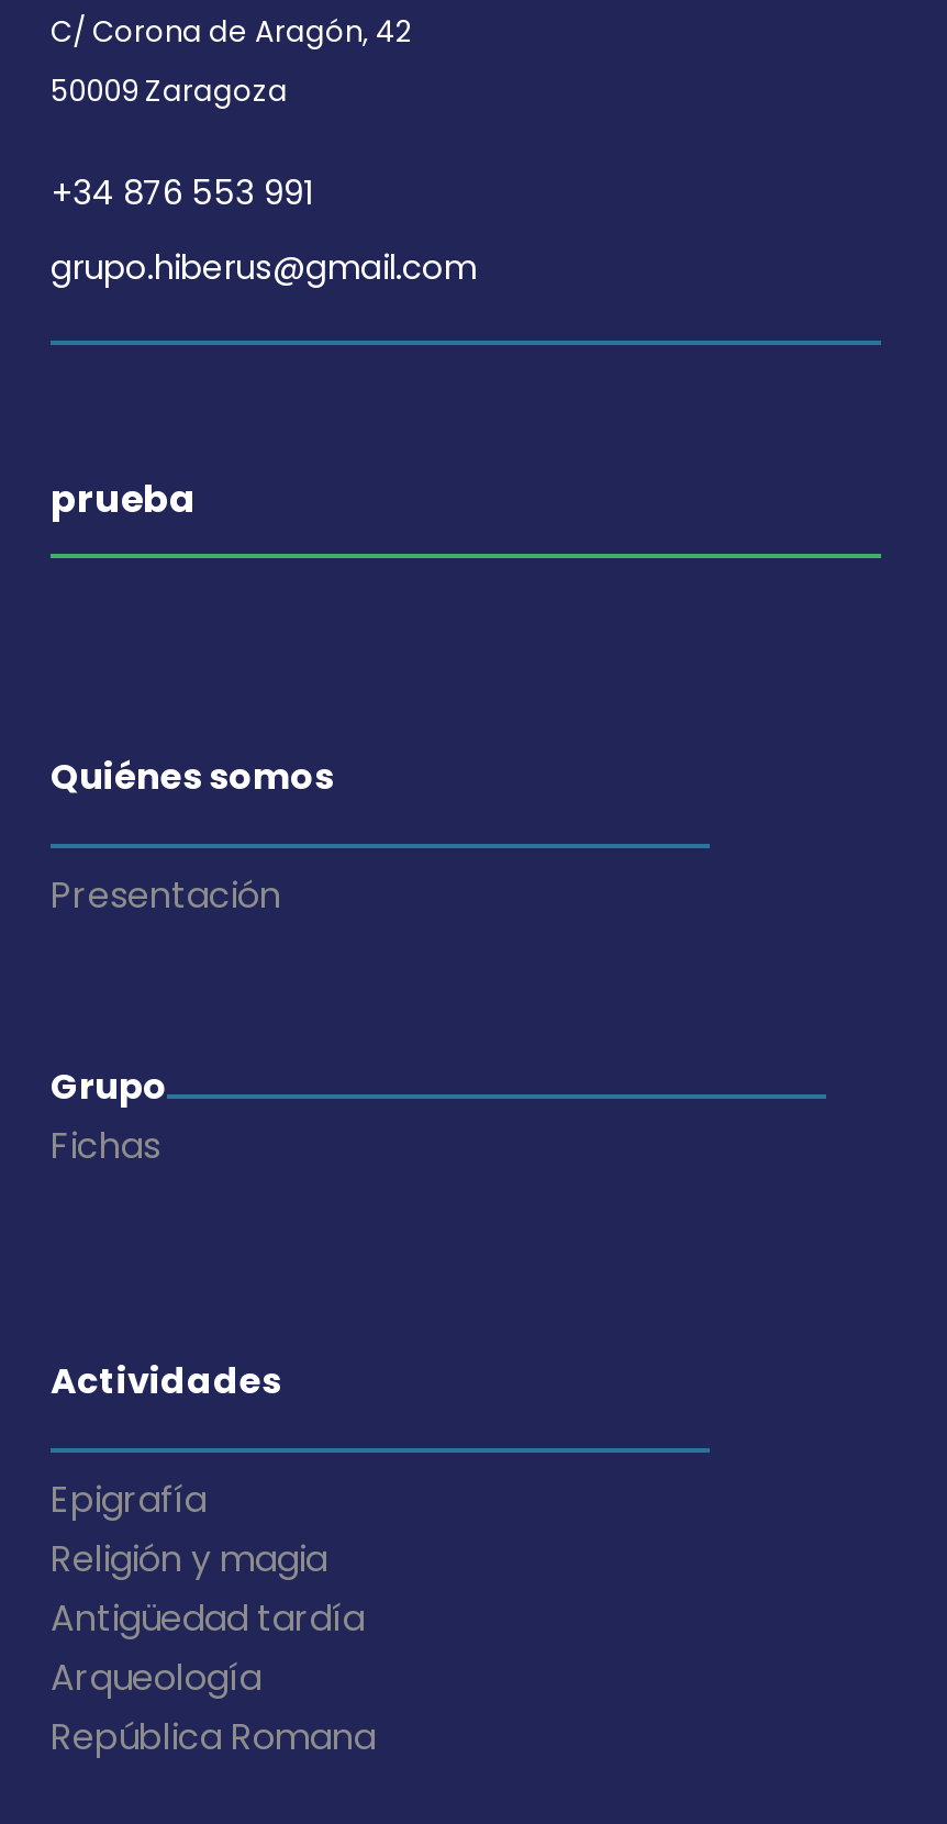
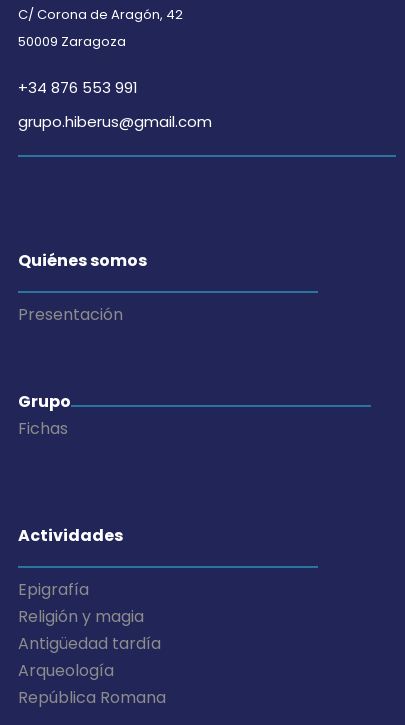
- prueba
